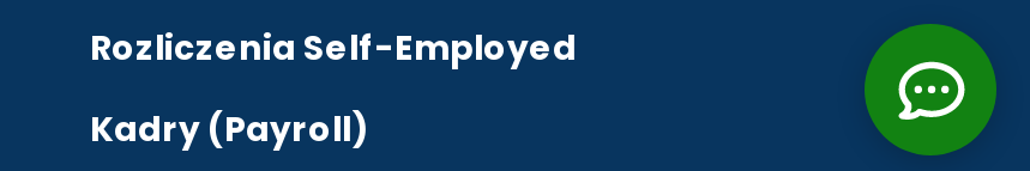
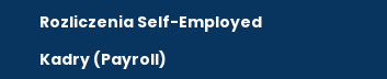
- [image]
